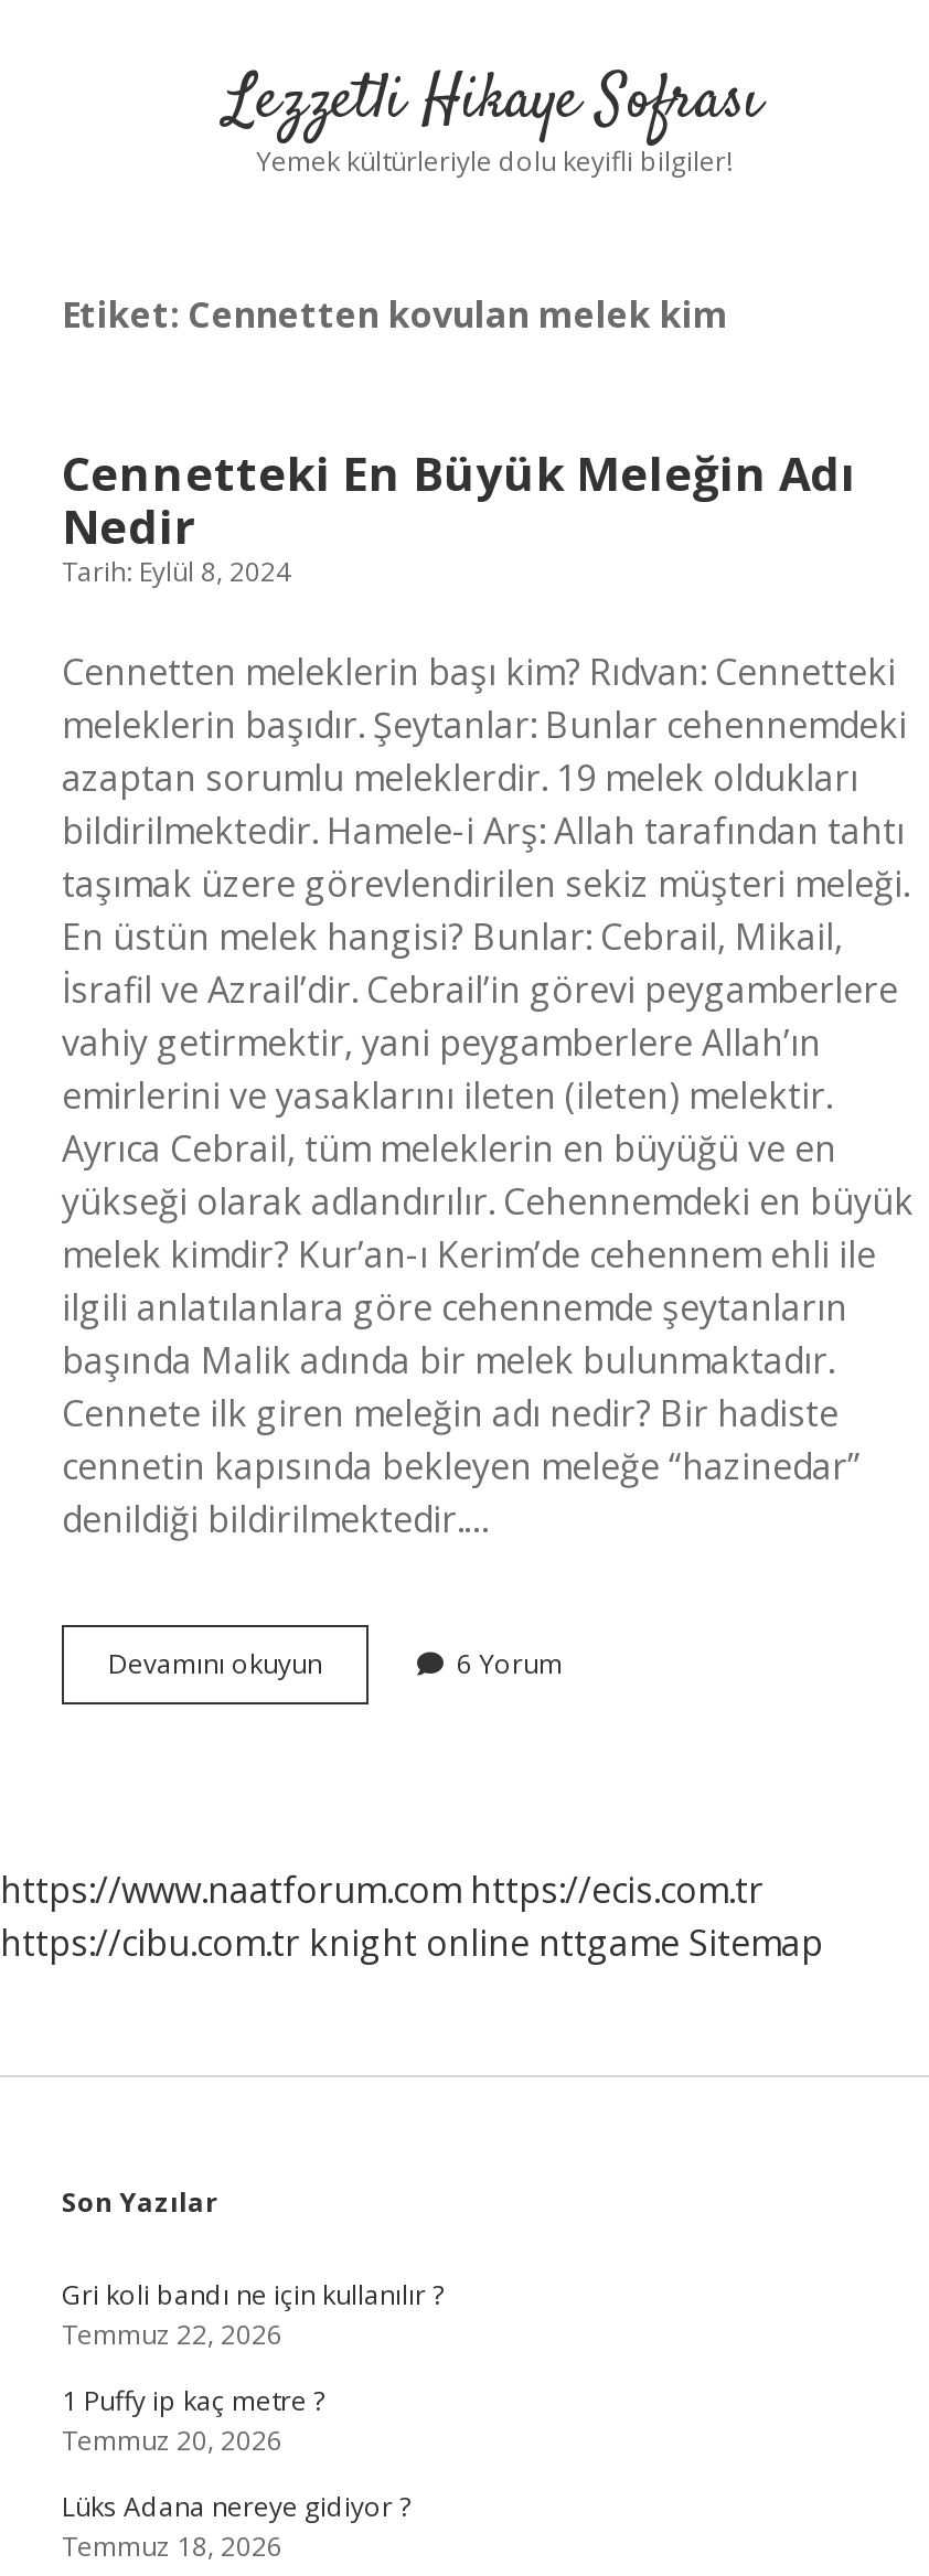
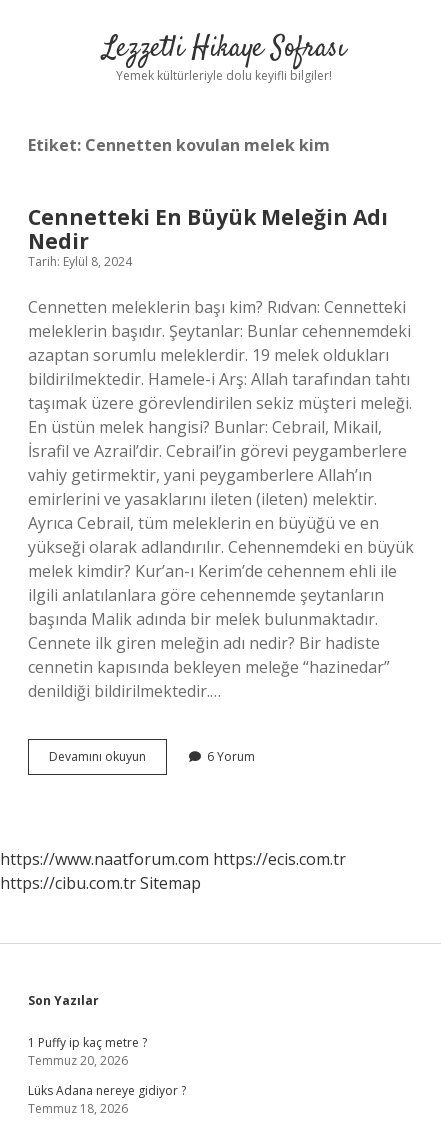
- https://cibu.com.tr knight online nttgame Sitemap
+ https://cibu.com.tr Sitemap

- Gri koli bandı ne için kullanılır ?
- Temmuz 22, 2026
